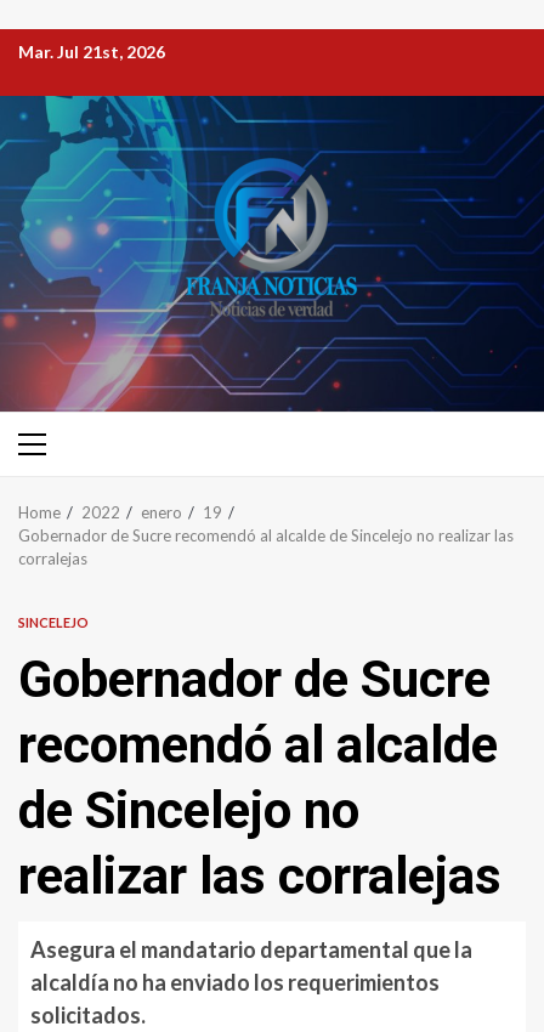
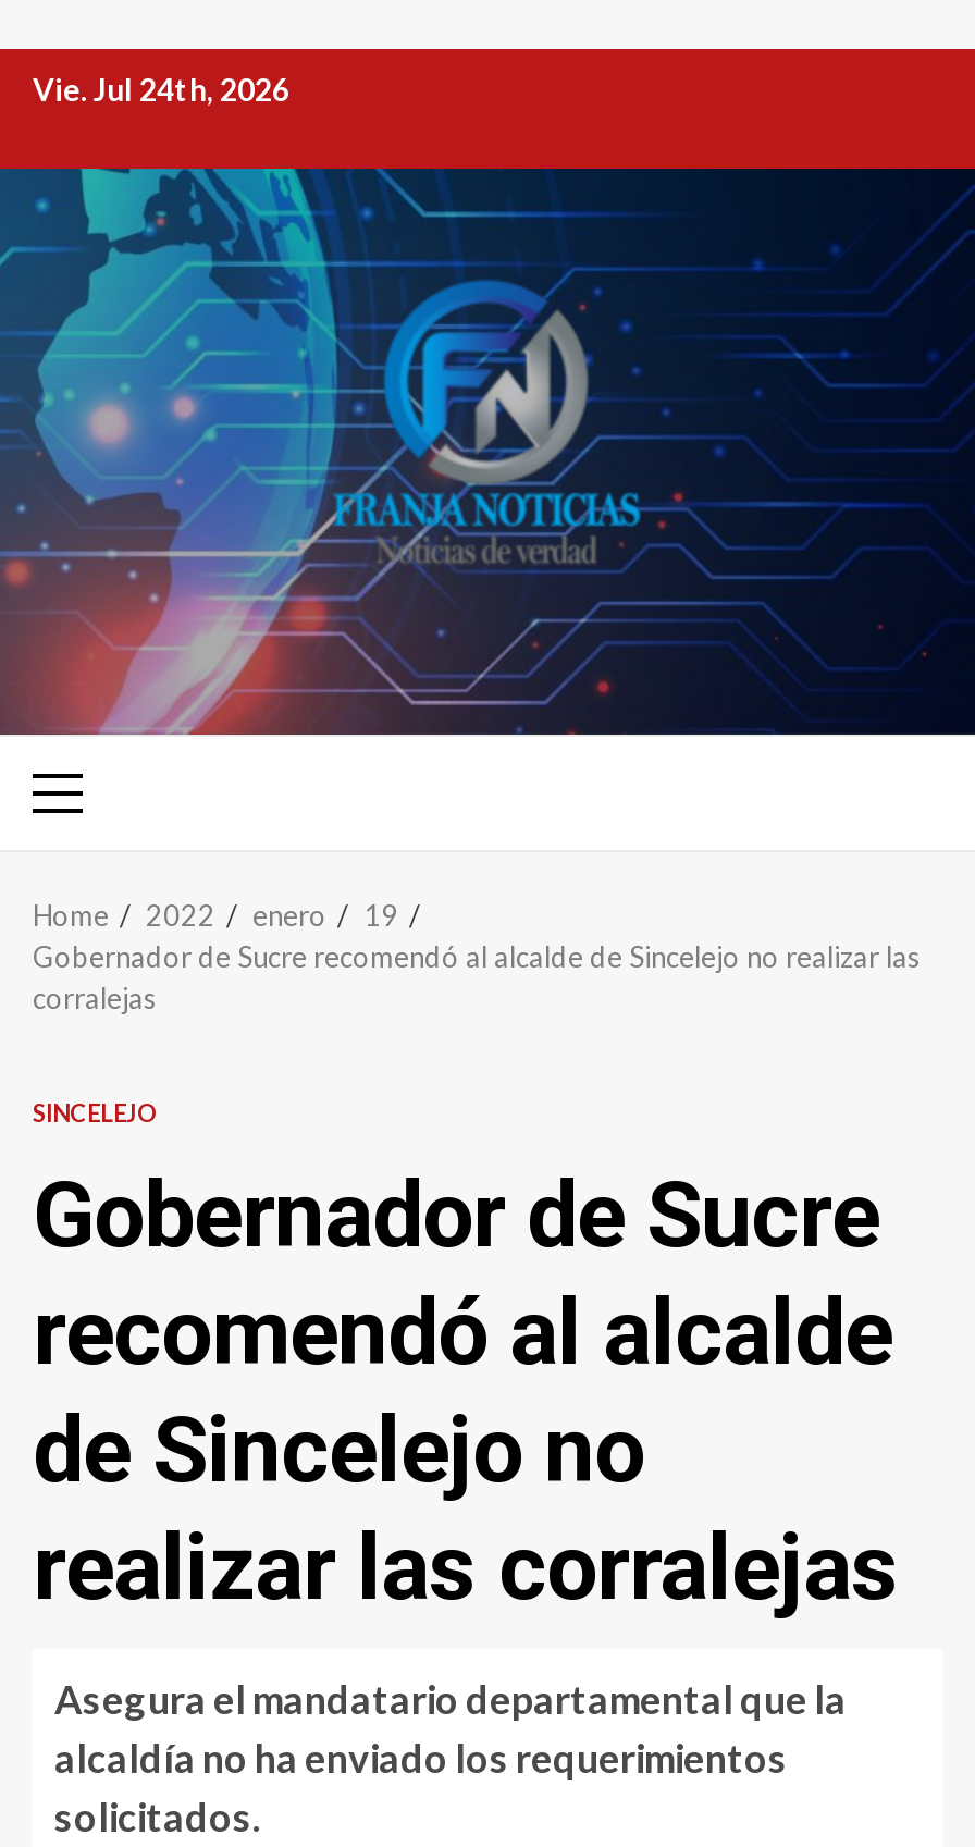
- Mar. Jul 21st, 2026
+ Vie. Jul 24th, 2026
